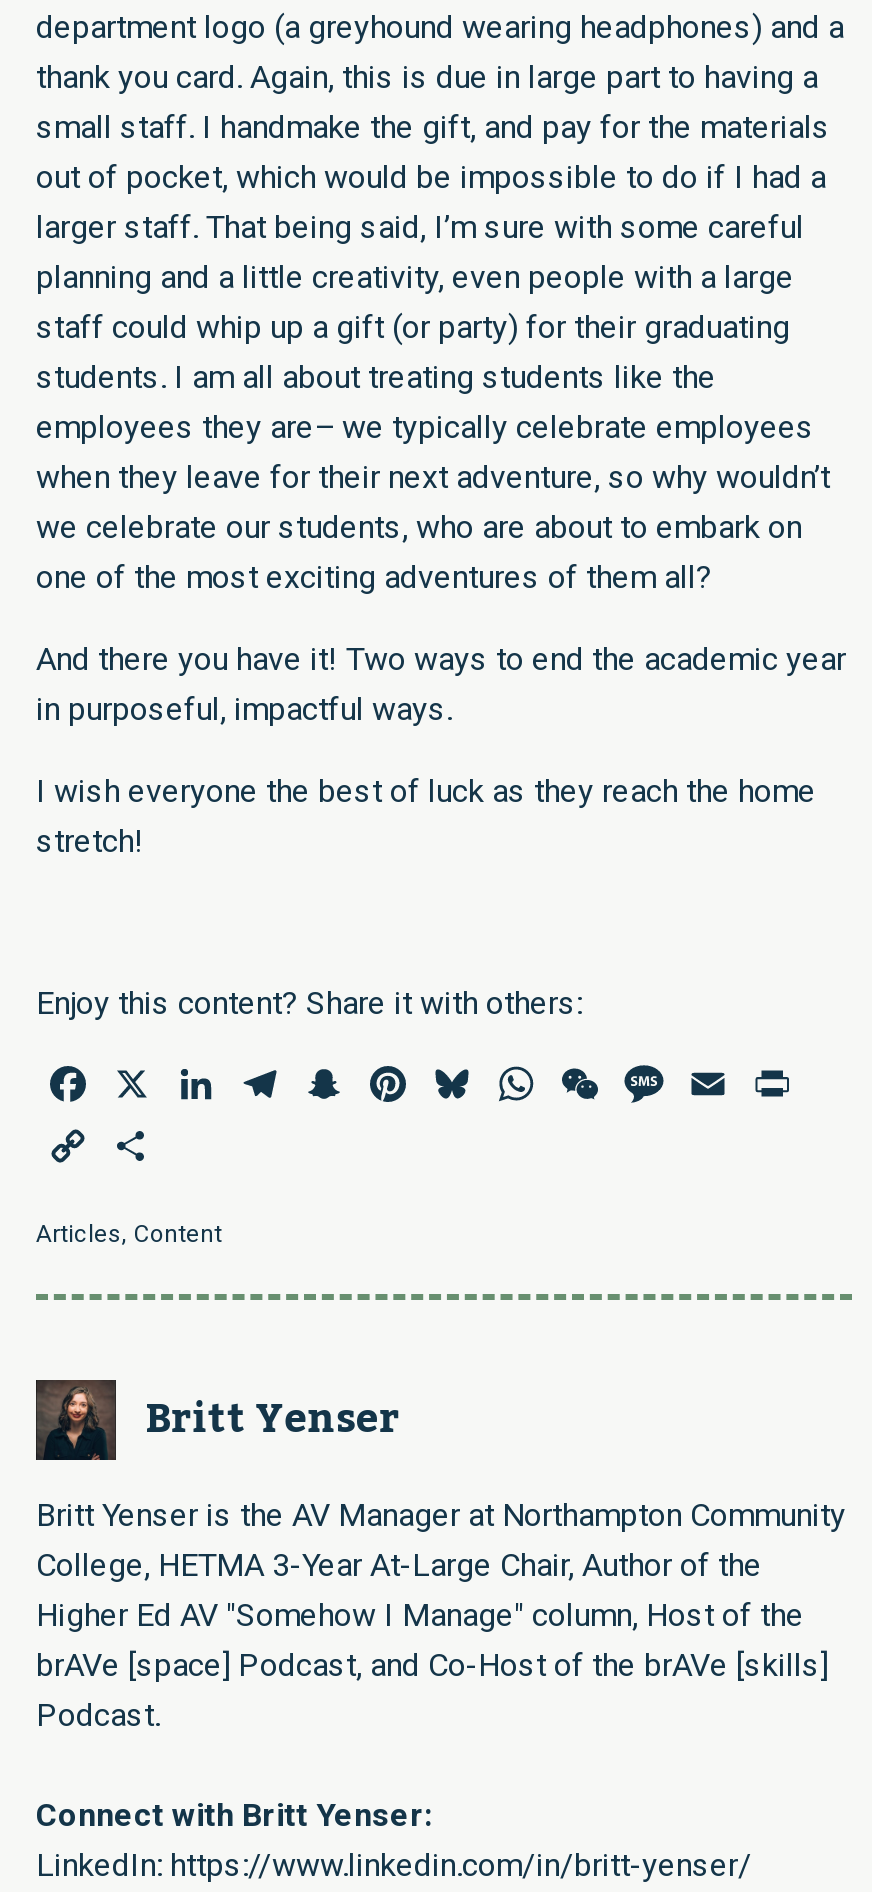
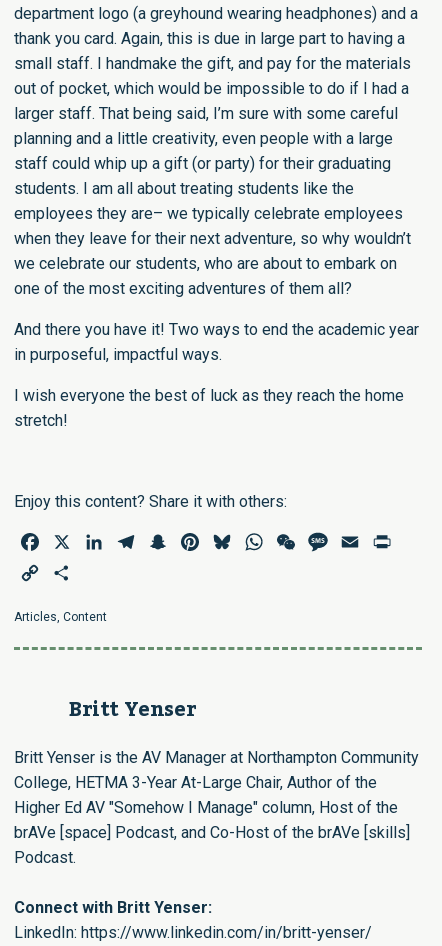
- [image]
